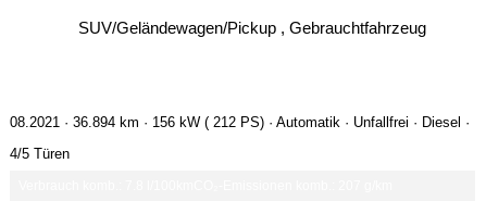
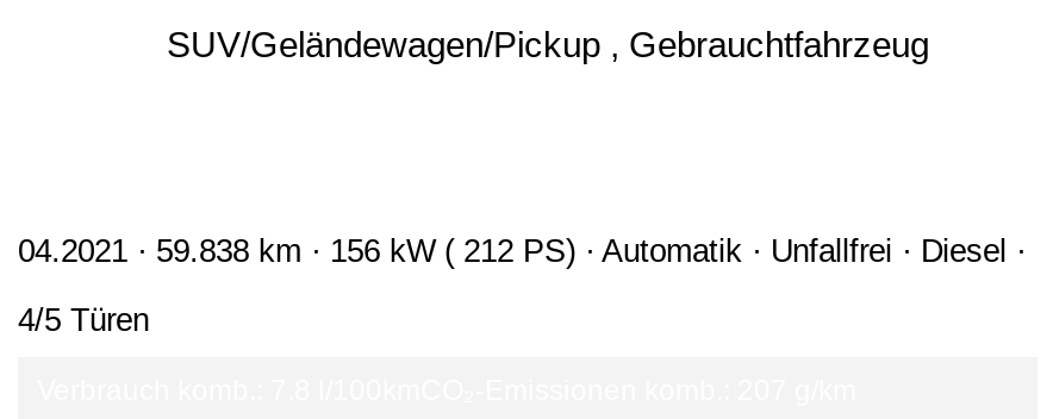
- 08.2021 · 36.894 km · 156 kW ( 212 PS) · Automatik · Unfallfrei · Diesel ·
+ 04.2021 · 59.838 km · 156 kW ( 212 PS) · Automatik · Unfallfrei · Diesel ·
